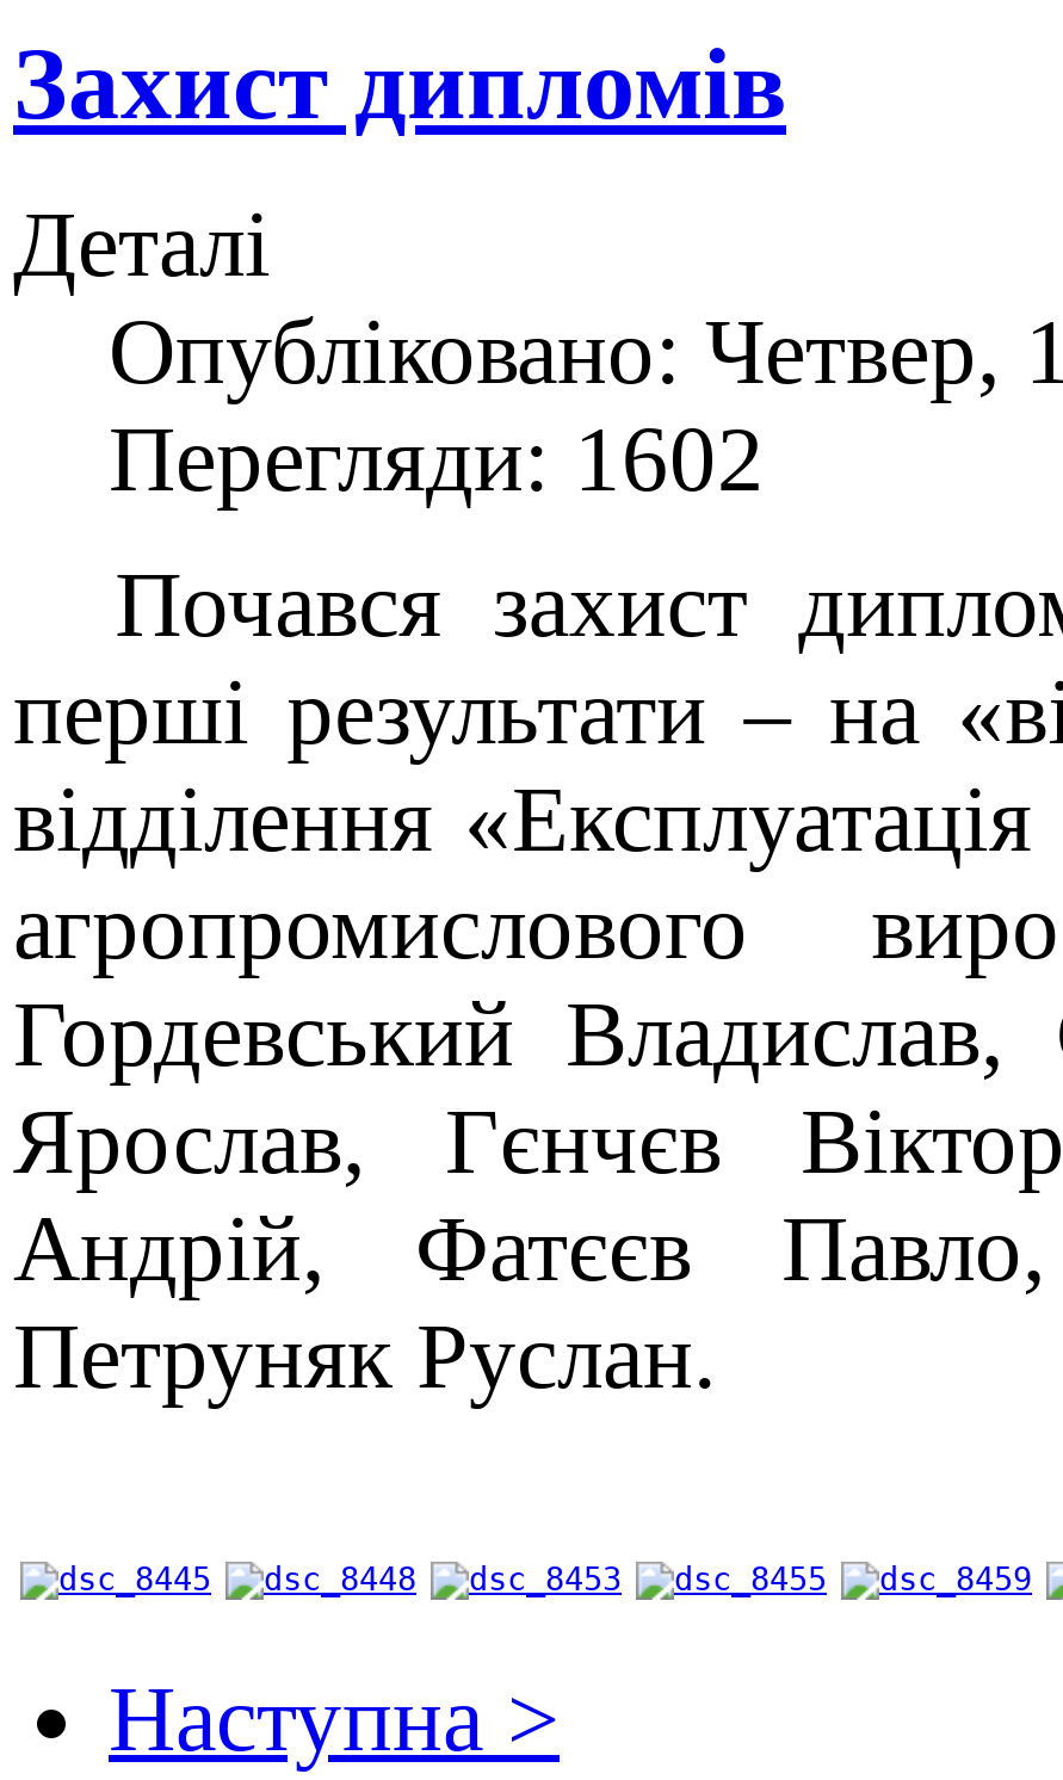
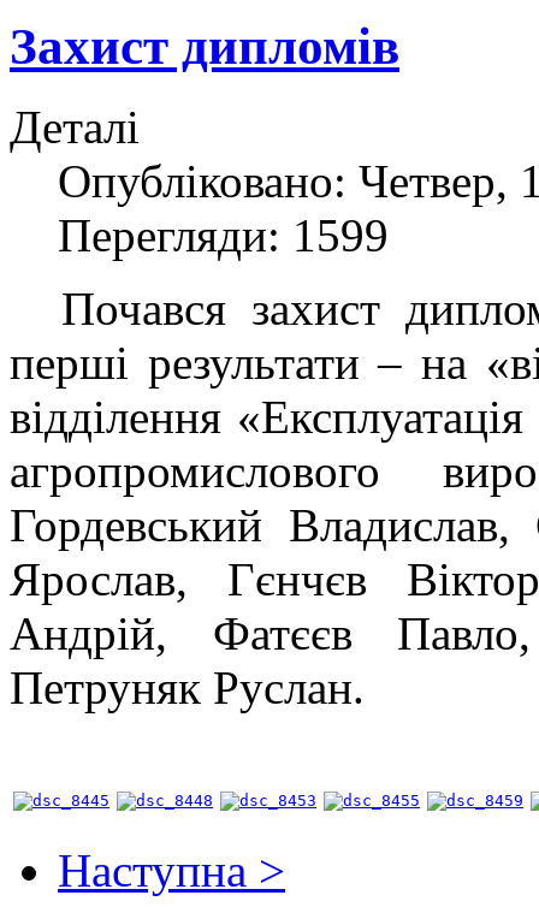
- Перегляди: 1602
+ Перегляди: 1599
